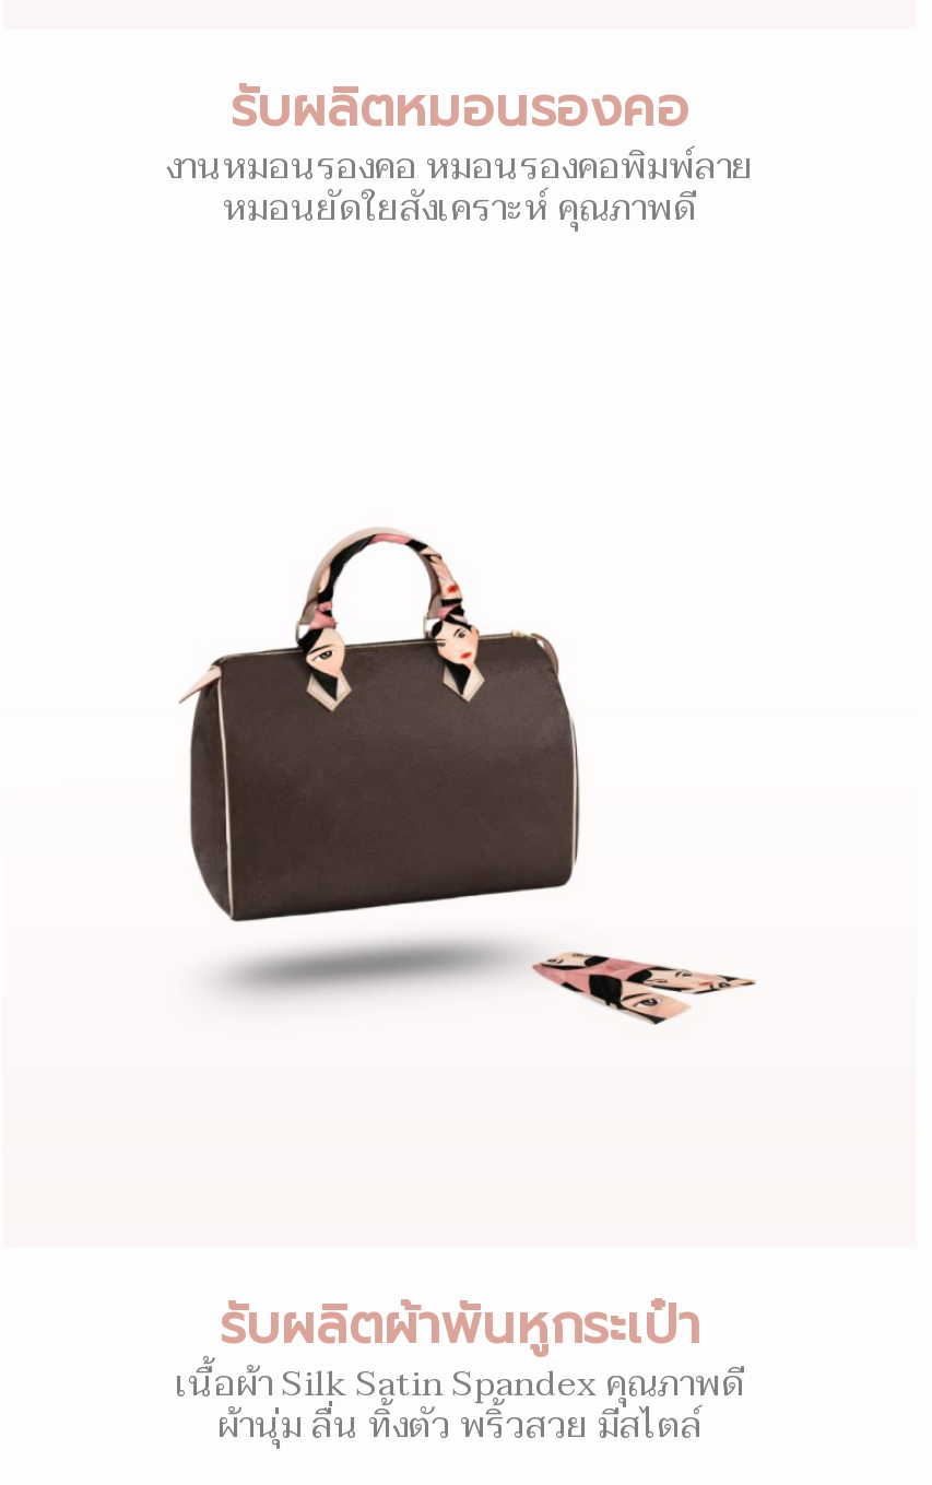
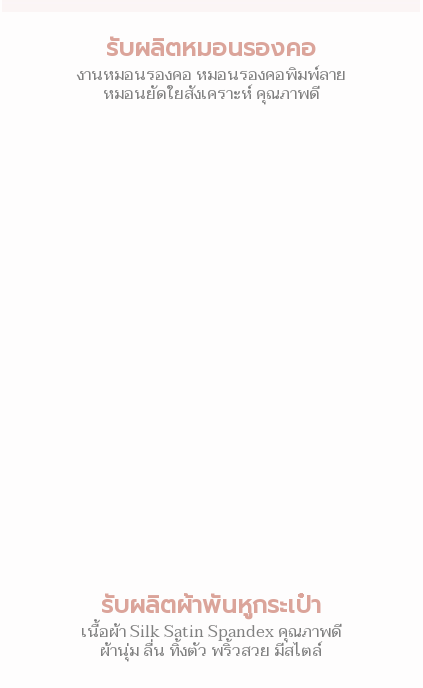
- [image]
